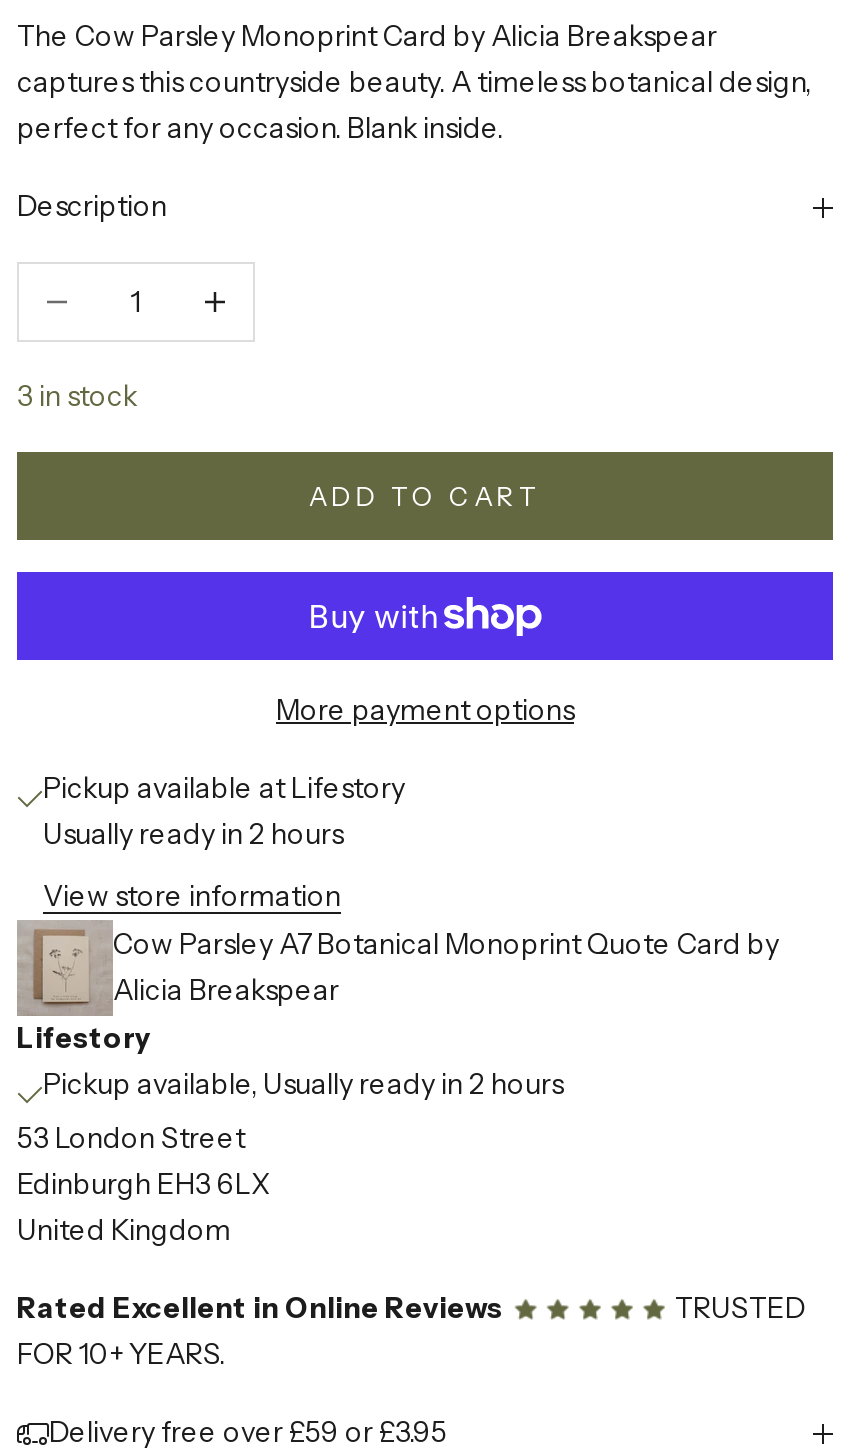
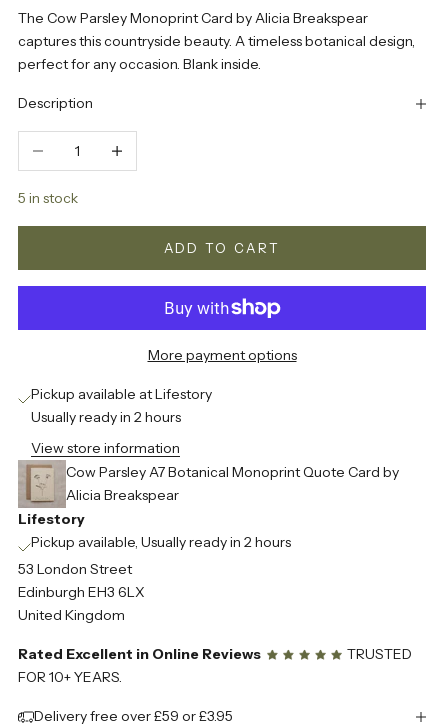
- 3 in stock
+ 5 in stock
